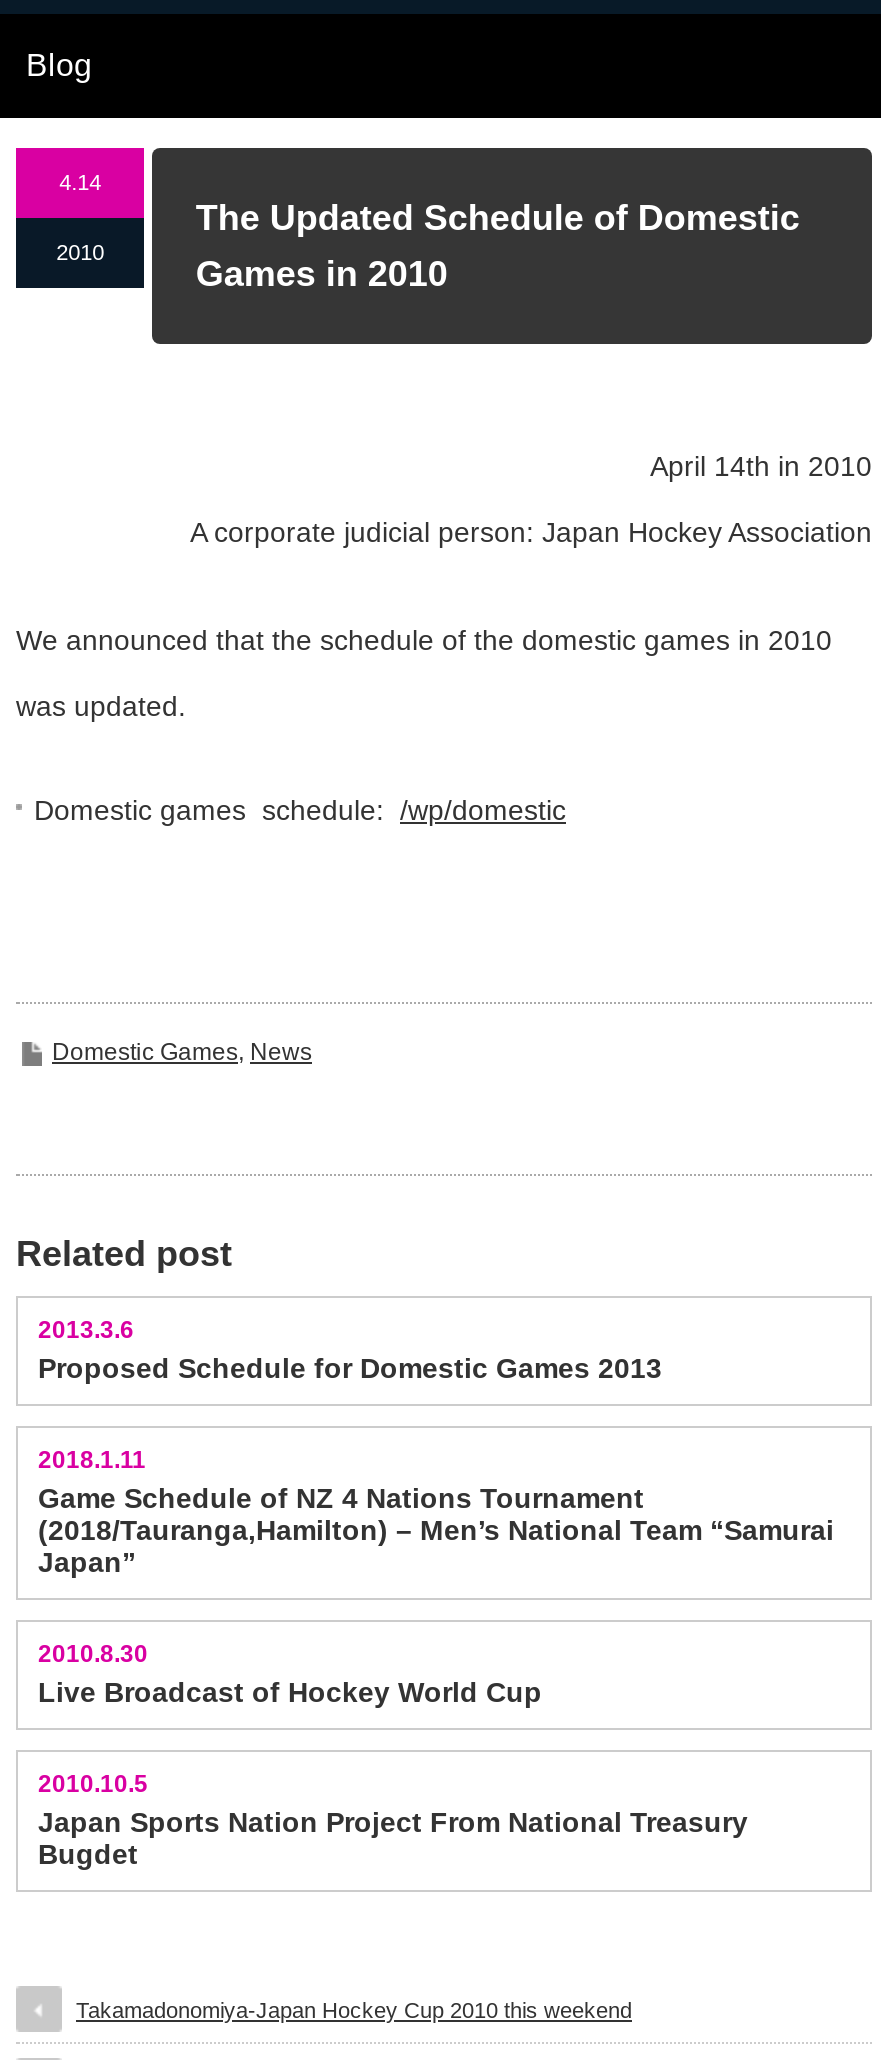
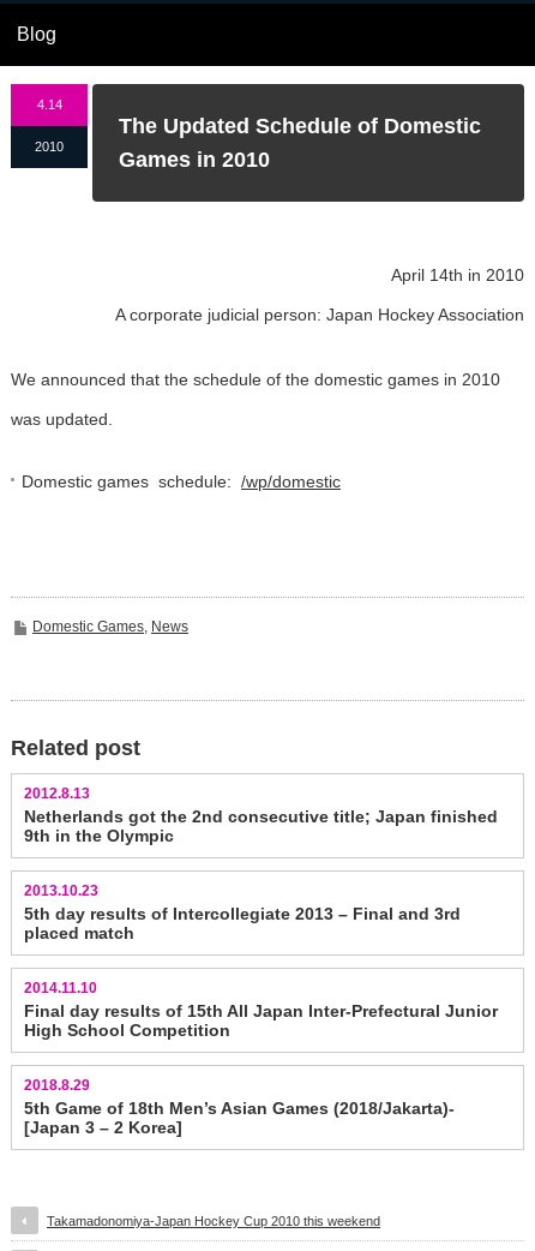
- 2013.3.6
- Proposed Schedule for Domestic Games 2013
+ 2012.8.13
+ Netherlands got the 2nd consecutive title; Japan finished
+ 9th in the Olympic

- 2018.1.11
- Game Schedule of NZ 4 Nations Tournament
- (2018/Tauranga,Hamilton) – Men’s National Team “Samurai
- Japan”
+ 2013.10.23
+ 5th day results of Intercollegiate 2013 – Final and 3rd
+ placed match

- 2010.8.30
- Live Broadcast of Hockey World Cup
+ 2014.11.10
+ Final day results of 15th All Japan Inter-Prefectural Junior
+ High School Competition

- 2010.10.5
- Japan Sports Nation Project From National Treasury
- Bugdet
+ 2018.8.29
+ 5th Game of 18th Men’s Asian Games (2018/Jakarta)-
+ [Japan 3 – 2 Korea]
